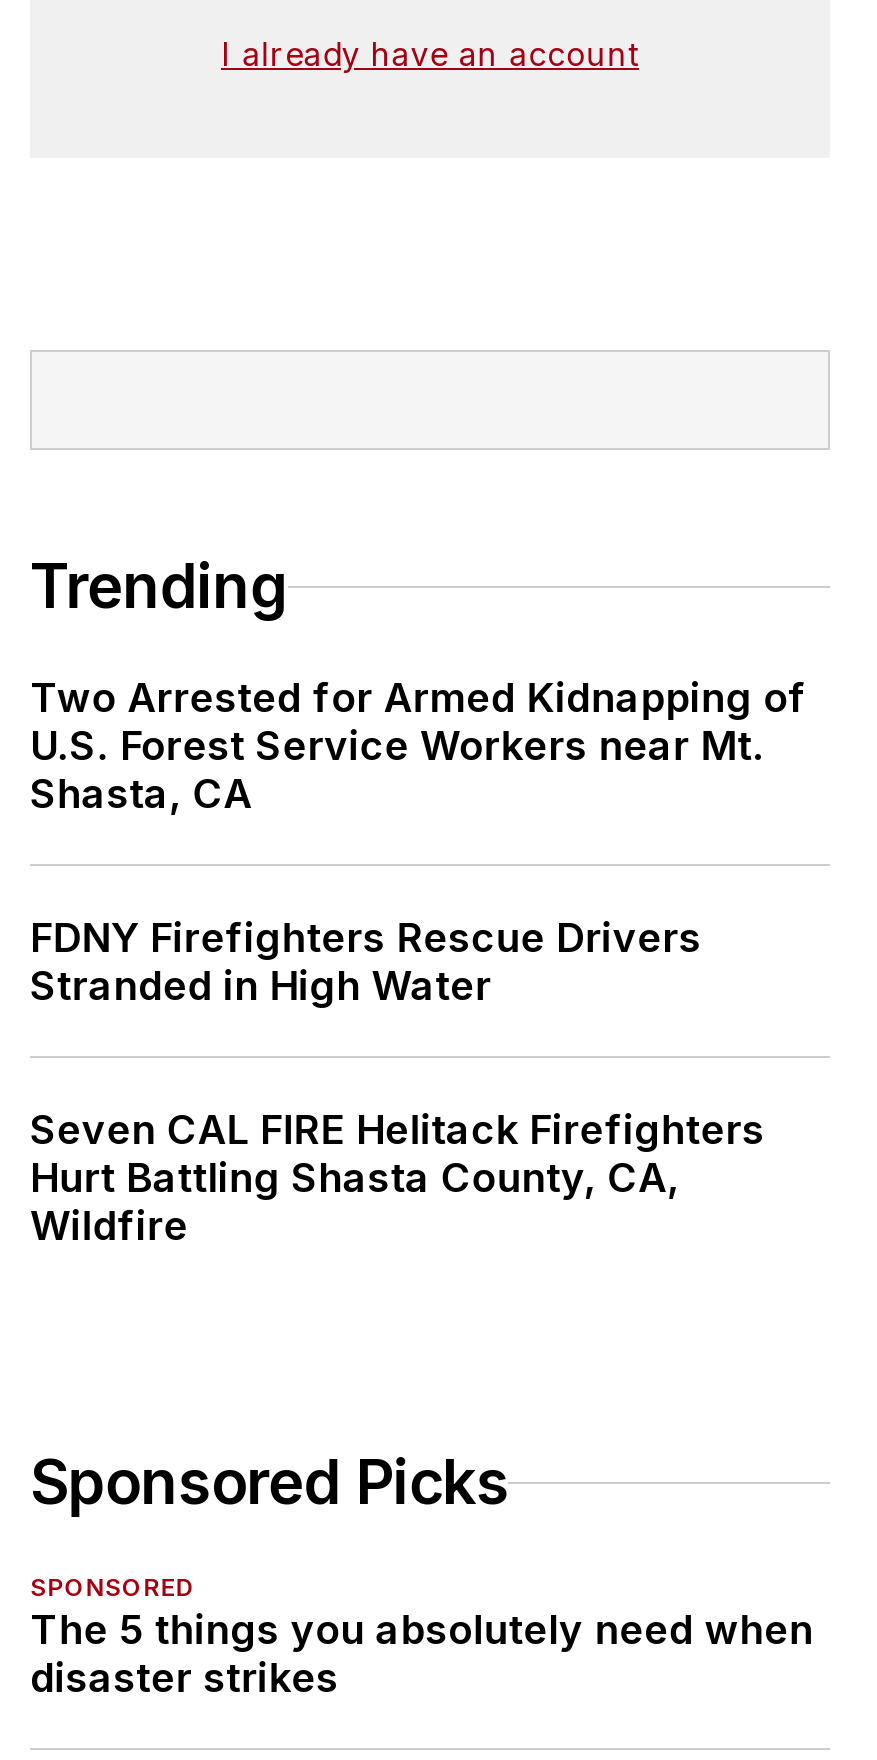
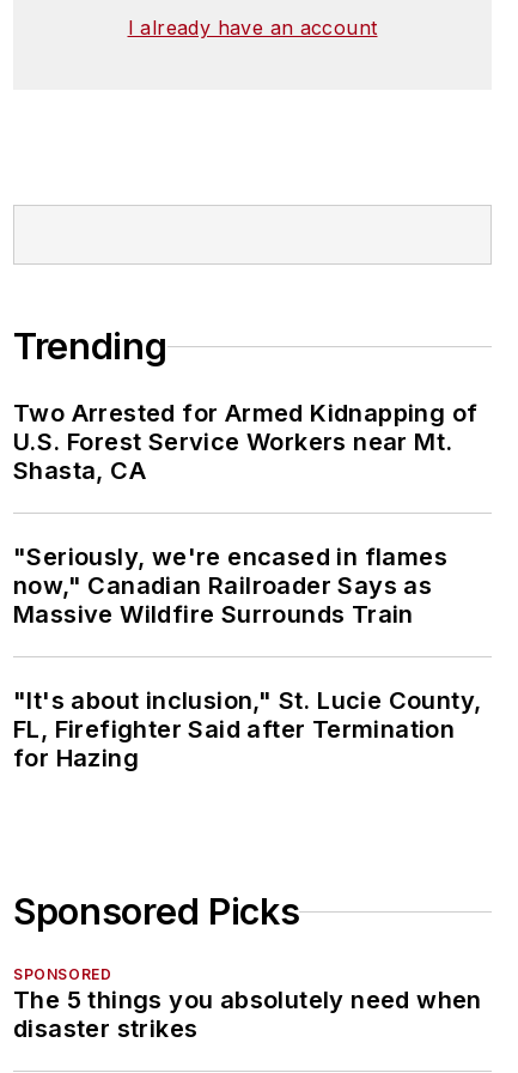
- FDNY Firefighters Rescue Drivers
- Stranded in High Water
+ "Seriously, we're encased in flames
+ now," Canadian Railroader Says as
+ Massive Wildfire Surrounds Train

- Seven CAL FIRE Helitack Firefighters
- Hurt Battling Shasta County, CA,
- Wildfire
+ "It's about inclusion," St. Lucie County,
+ FL, Firefighter Said after Termination
+ for Hazing
